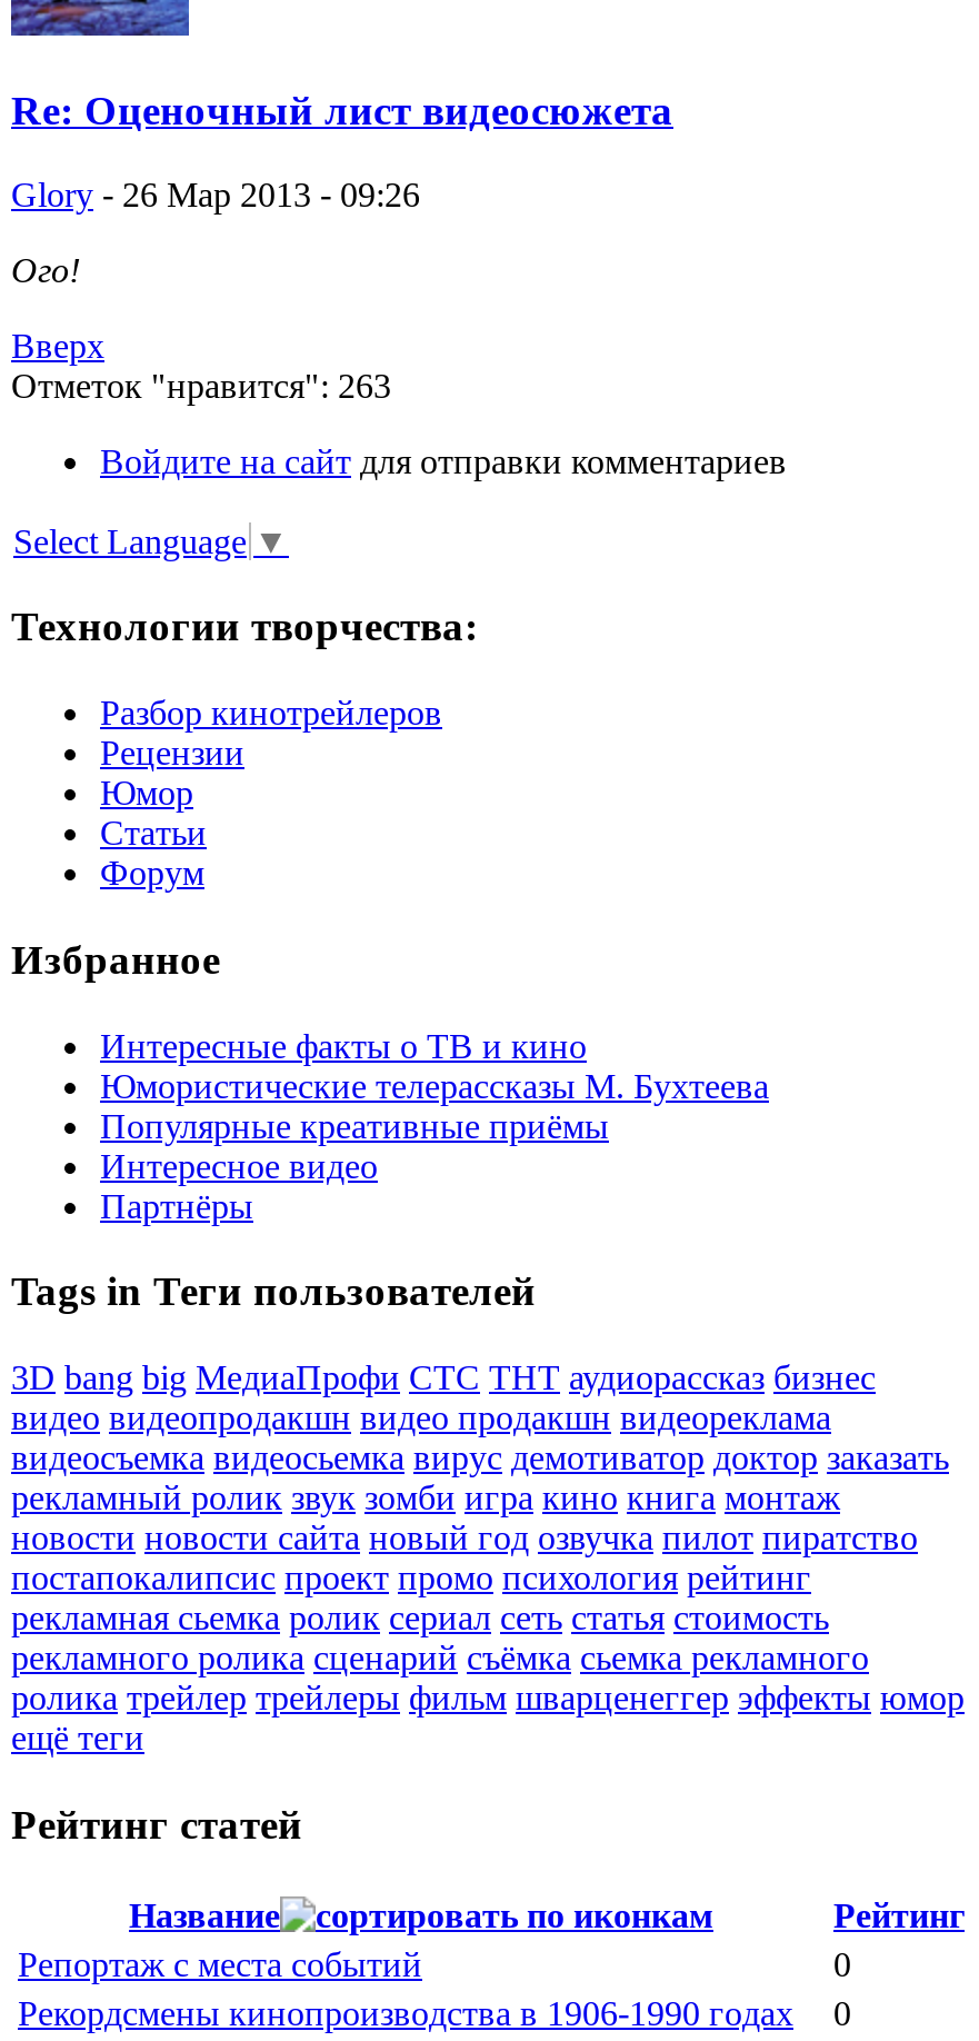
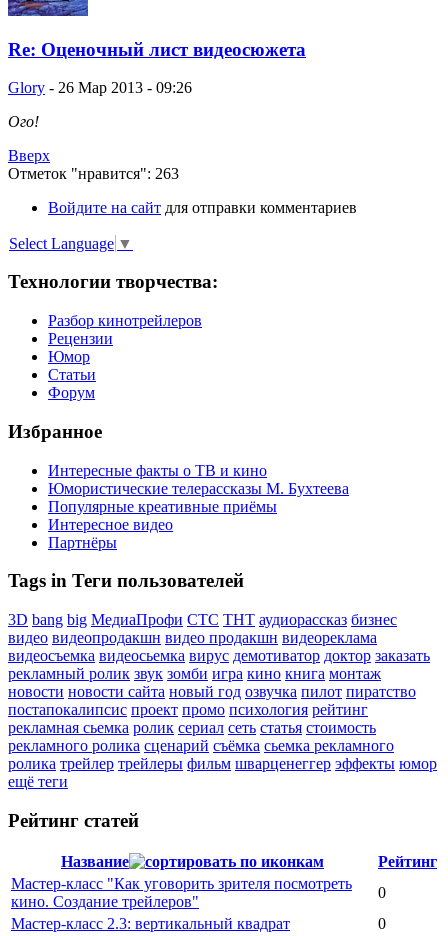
- Репортаж с места событий
+ Мастер-класс "Как уговорить зрителя посмотреть
+ кино. Создание трейлеров"

- Рекордсмены кинопроизводства в 1906-1990 годах
+ Мастер-класс 2.3: вертикальный квадрат
